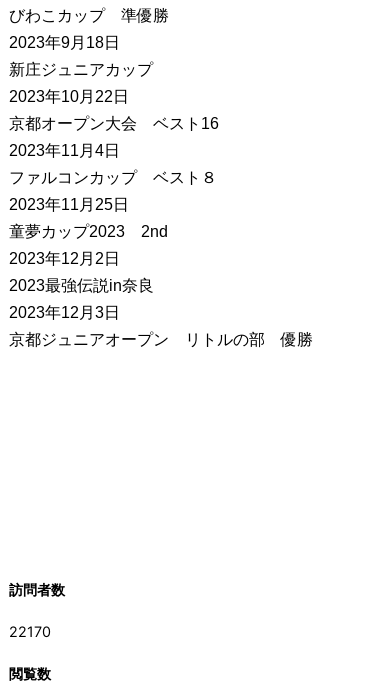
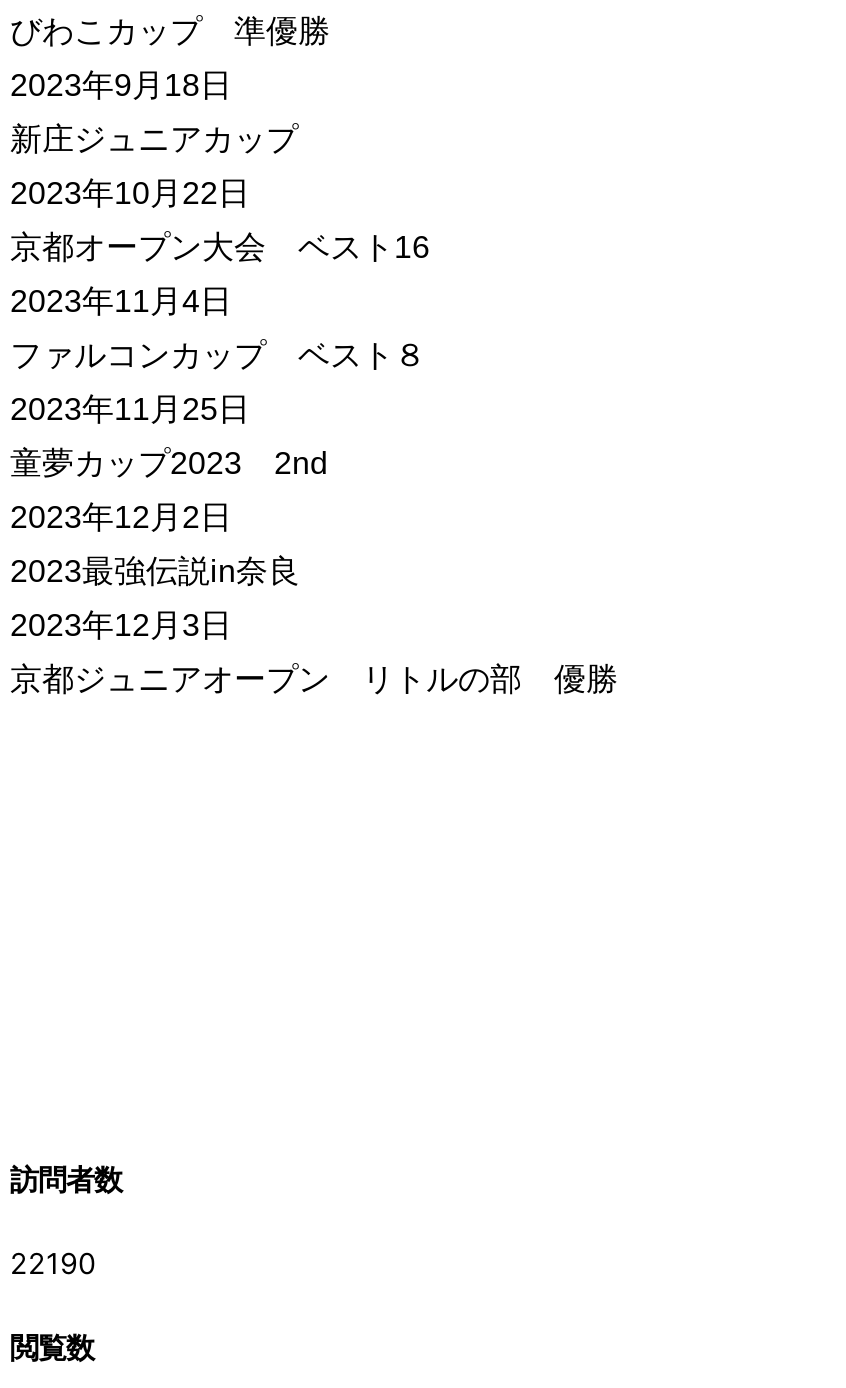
- 22170
+ 22190
